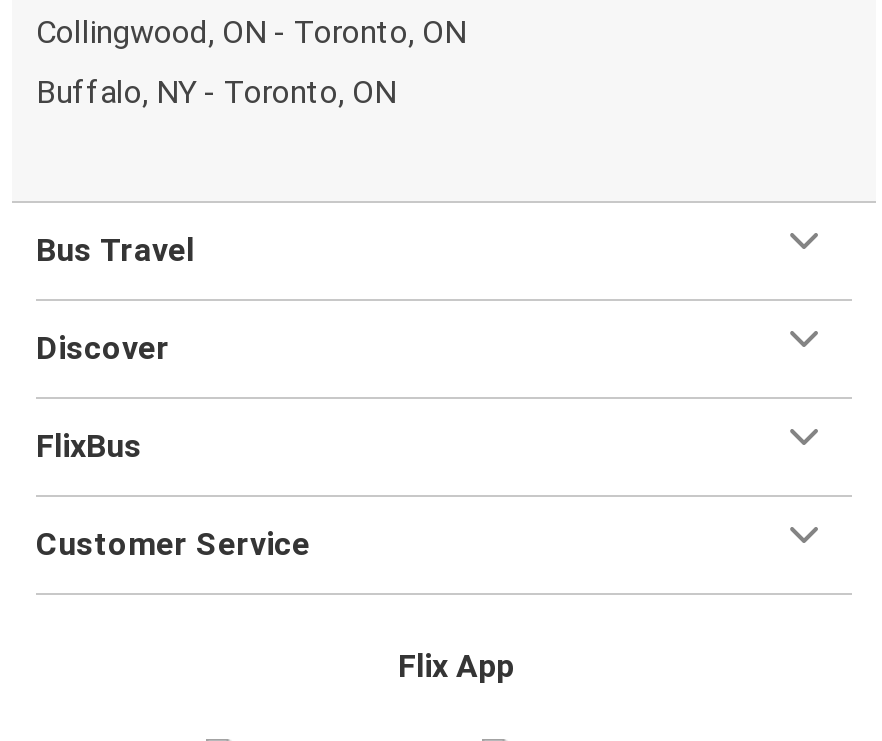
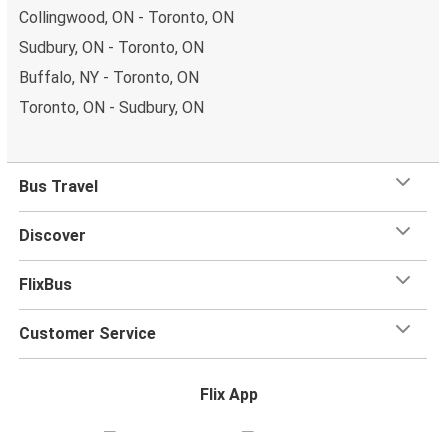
+ Sudbury, ON - Toronto, ON

+ Toronto, ON - Sudbury, ON
